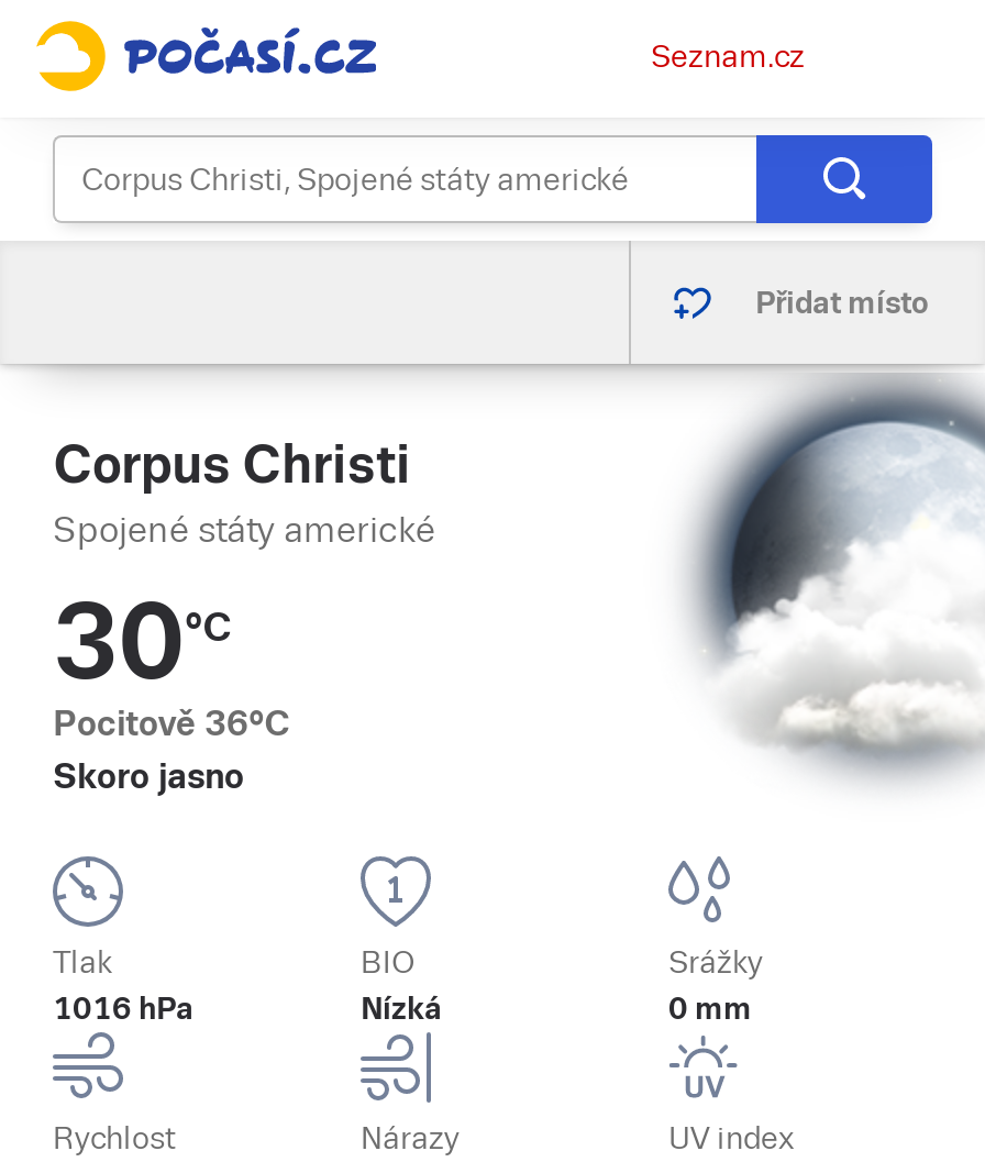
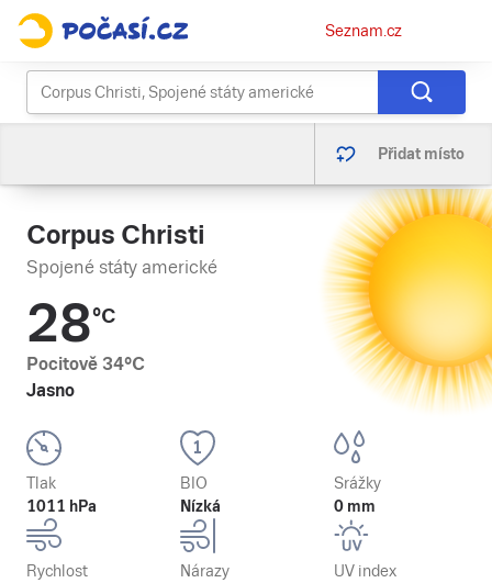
- [image]
+ [image]

- 30°C
- Pocitově 36°C
- Skoro jasno
+ 28°C
+ Pocitově 34°C
+ Jasno

- 1016 hPa
+ 1011 hPa
